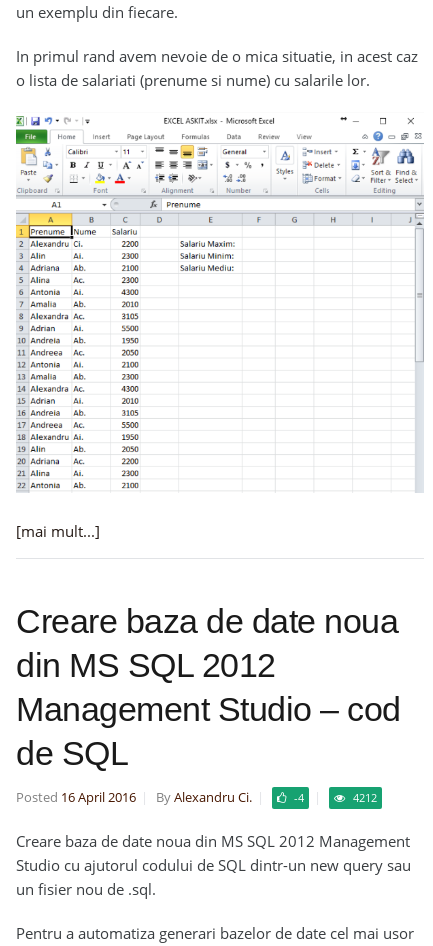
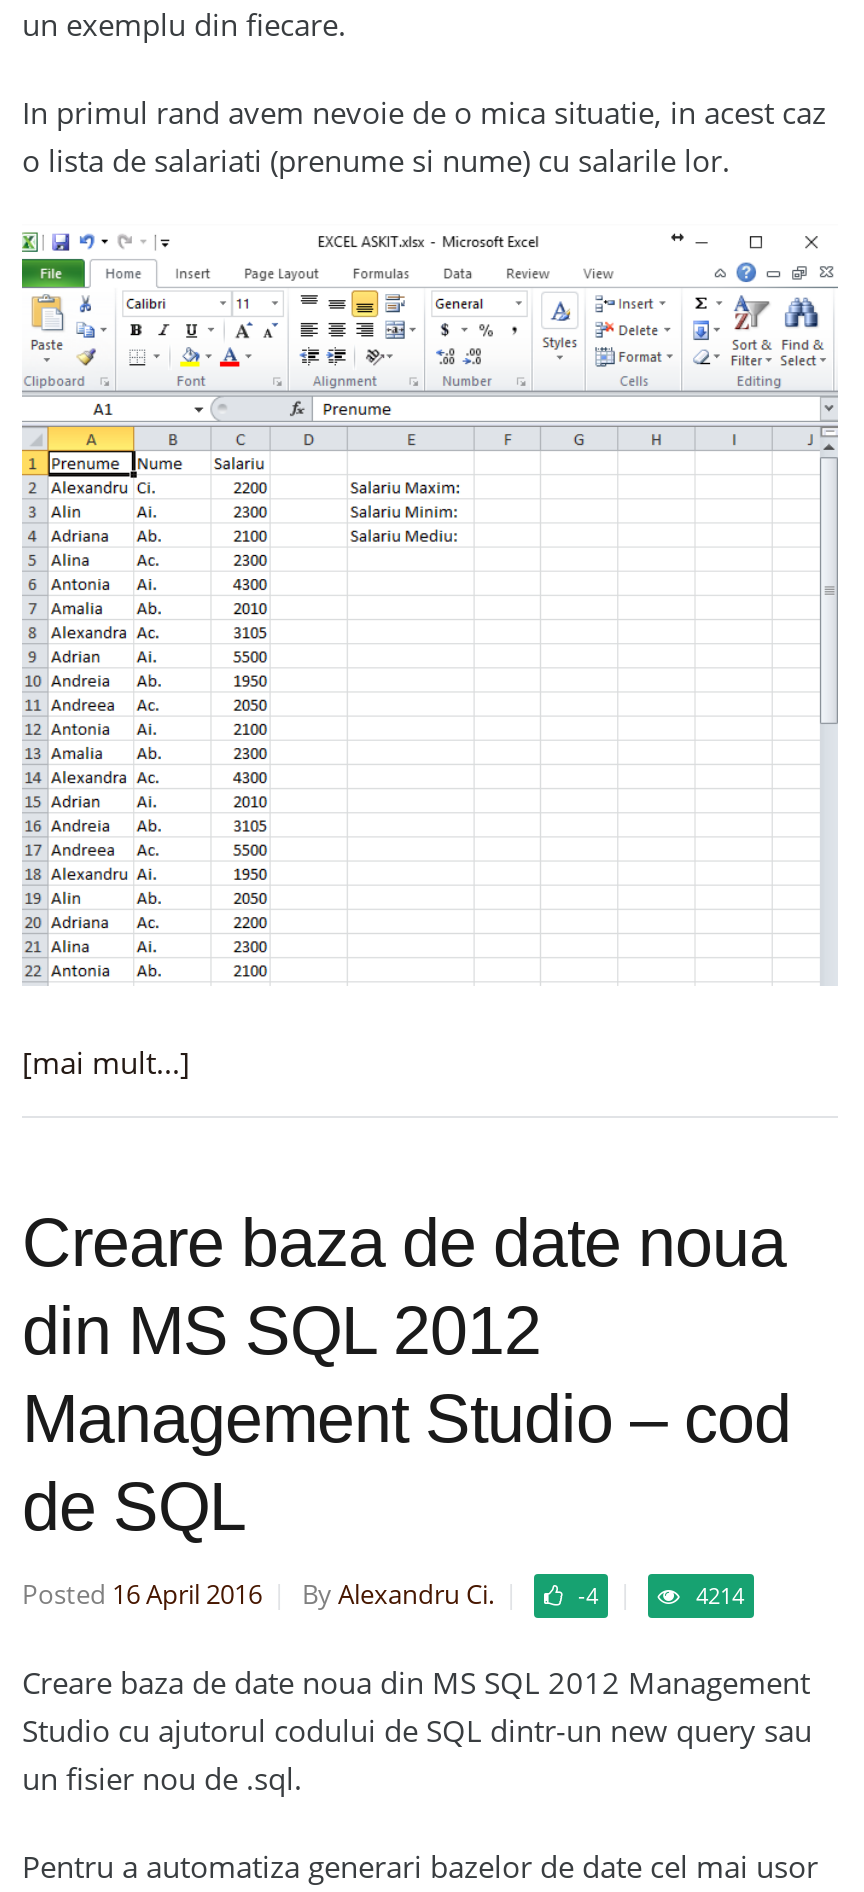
- 4212
+ 4214
